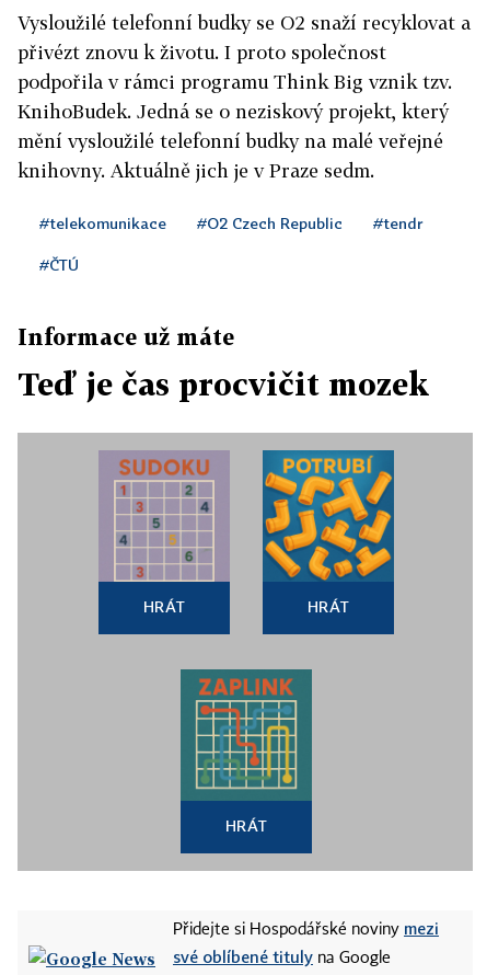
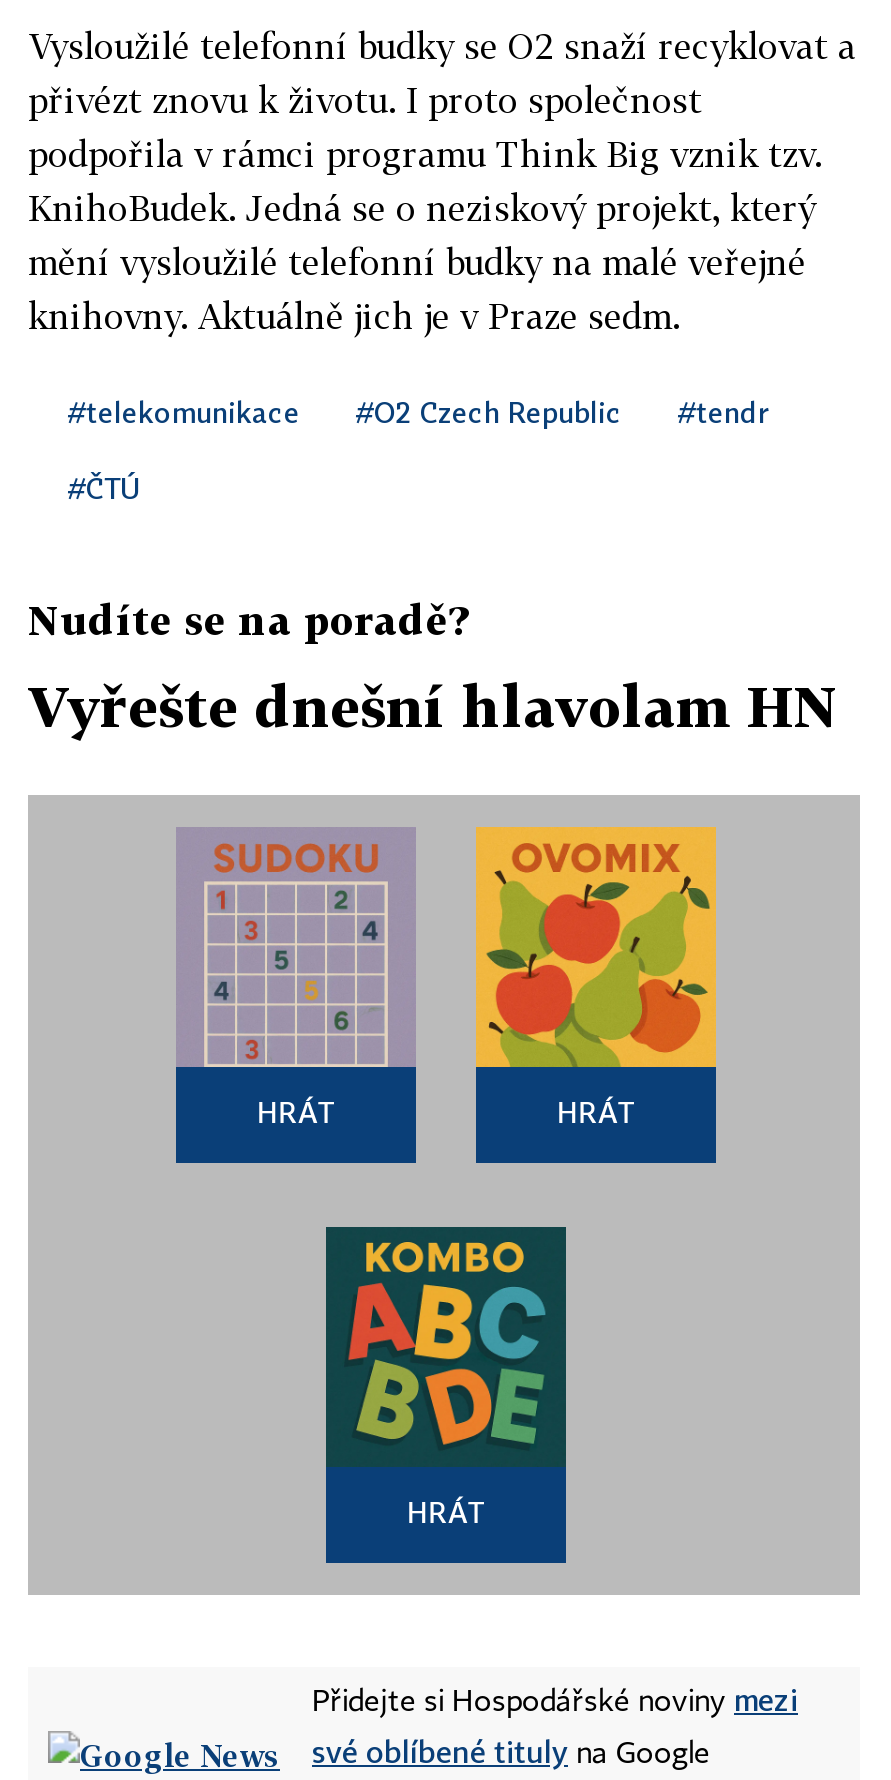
- Informace už máte
+ Nudíte se na poradě?

- Teď je čas procvičit mozek
+ Vyřešte dnešní hlavolam HN

- [image]
+ [image]

- [image]
+ [image]
